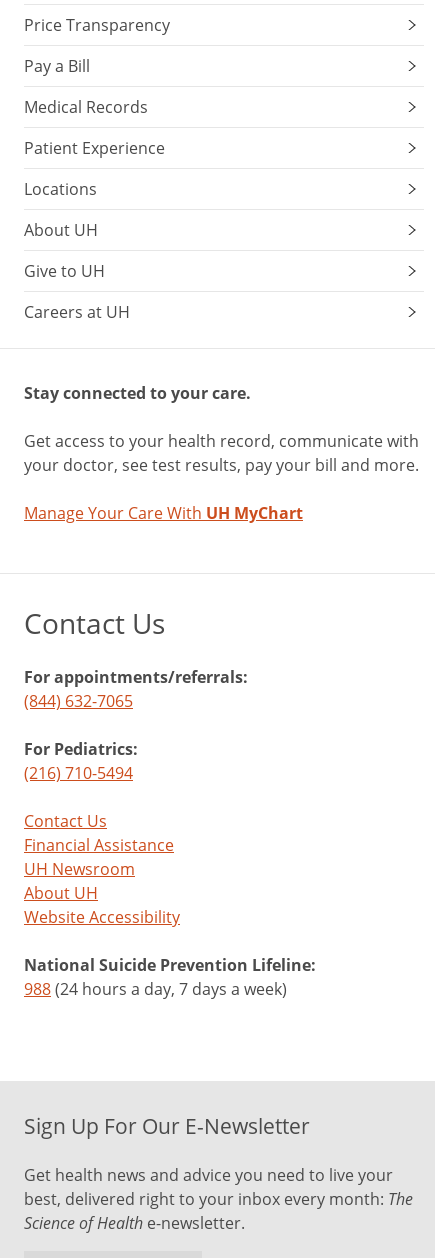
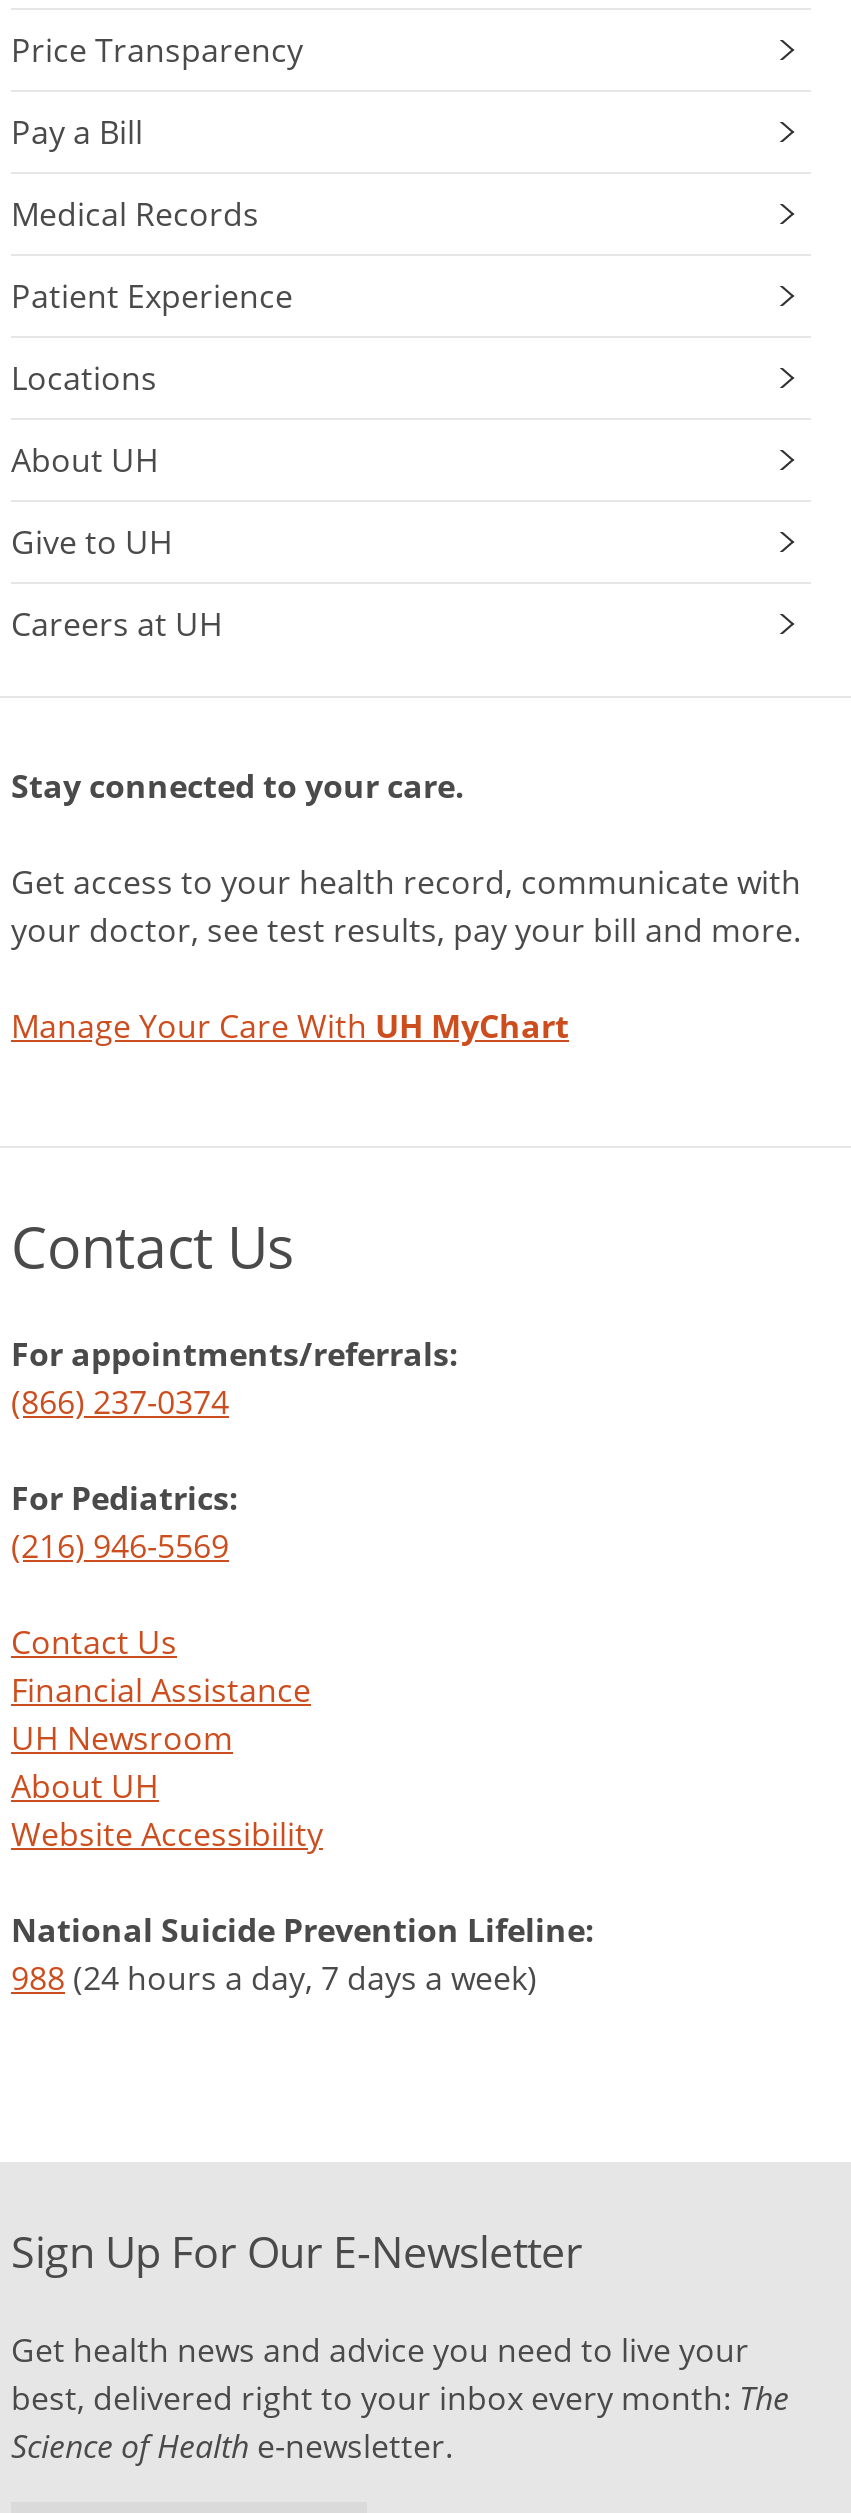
- (844) 632-7065
+ (866) 237-0374

- (216) 710-5494
+ (216) 946-5569
